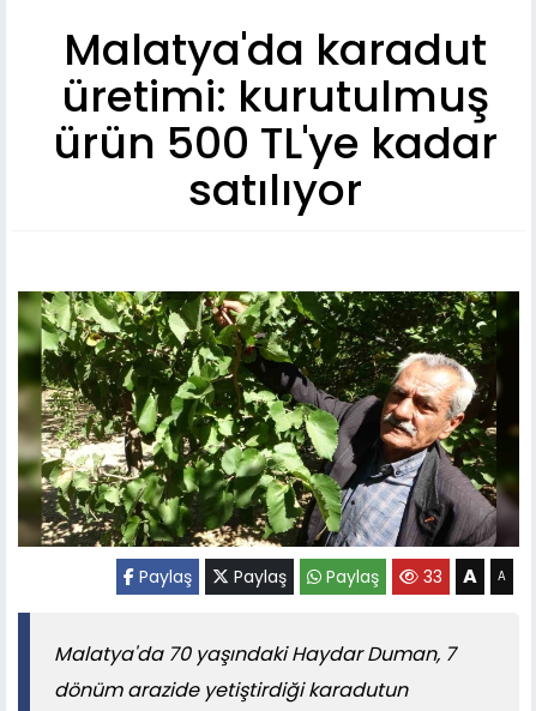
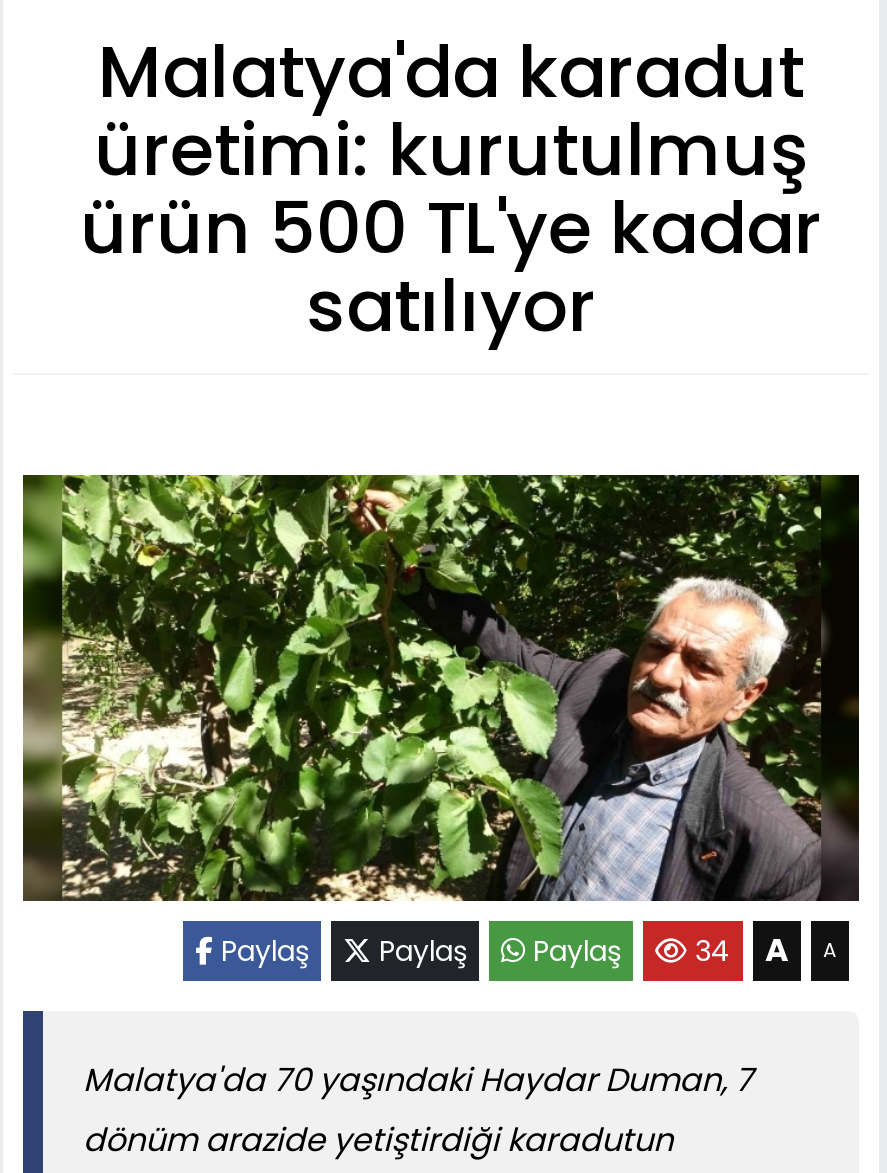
- Paylaş Paylaş Paylaş 33 A A
+ Paylaş Paylaş Paylaş 34 A A
